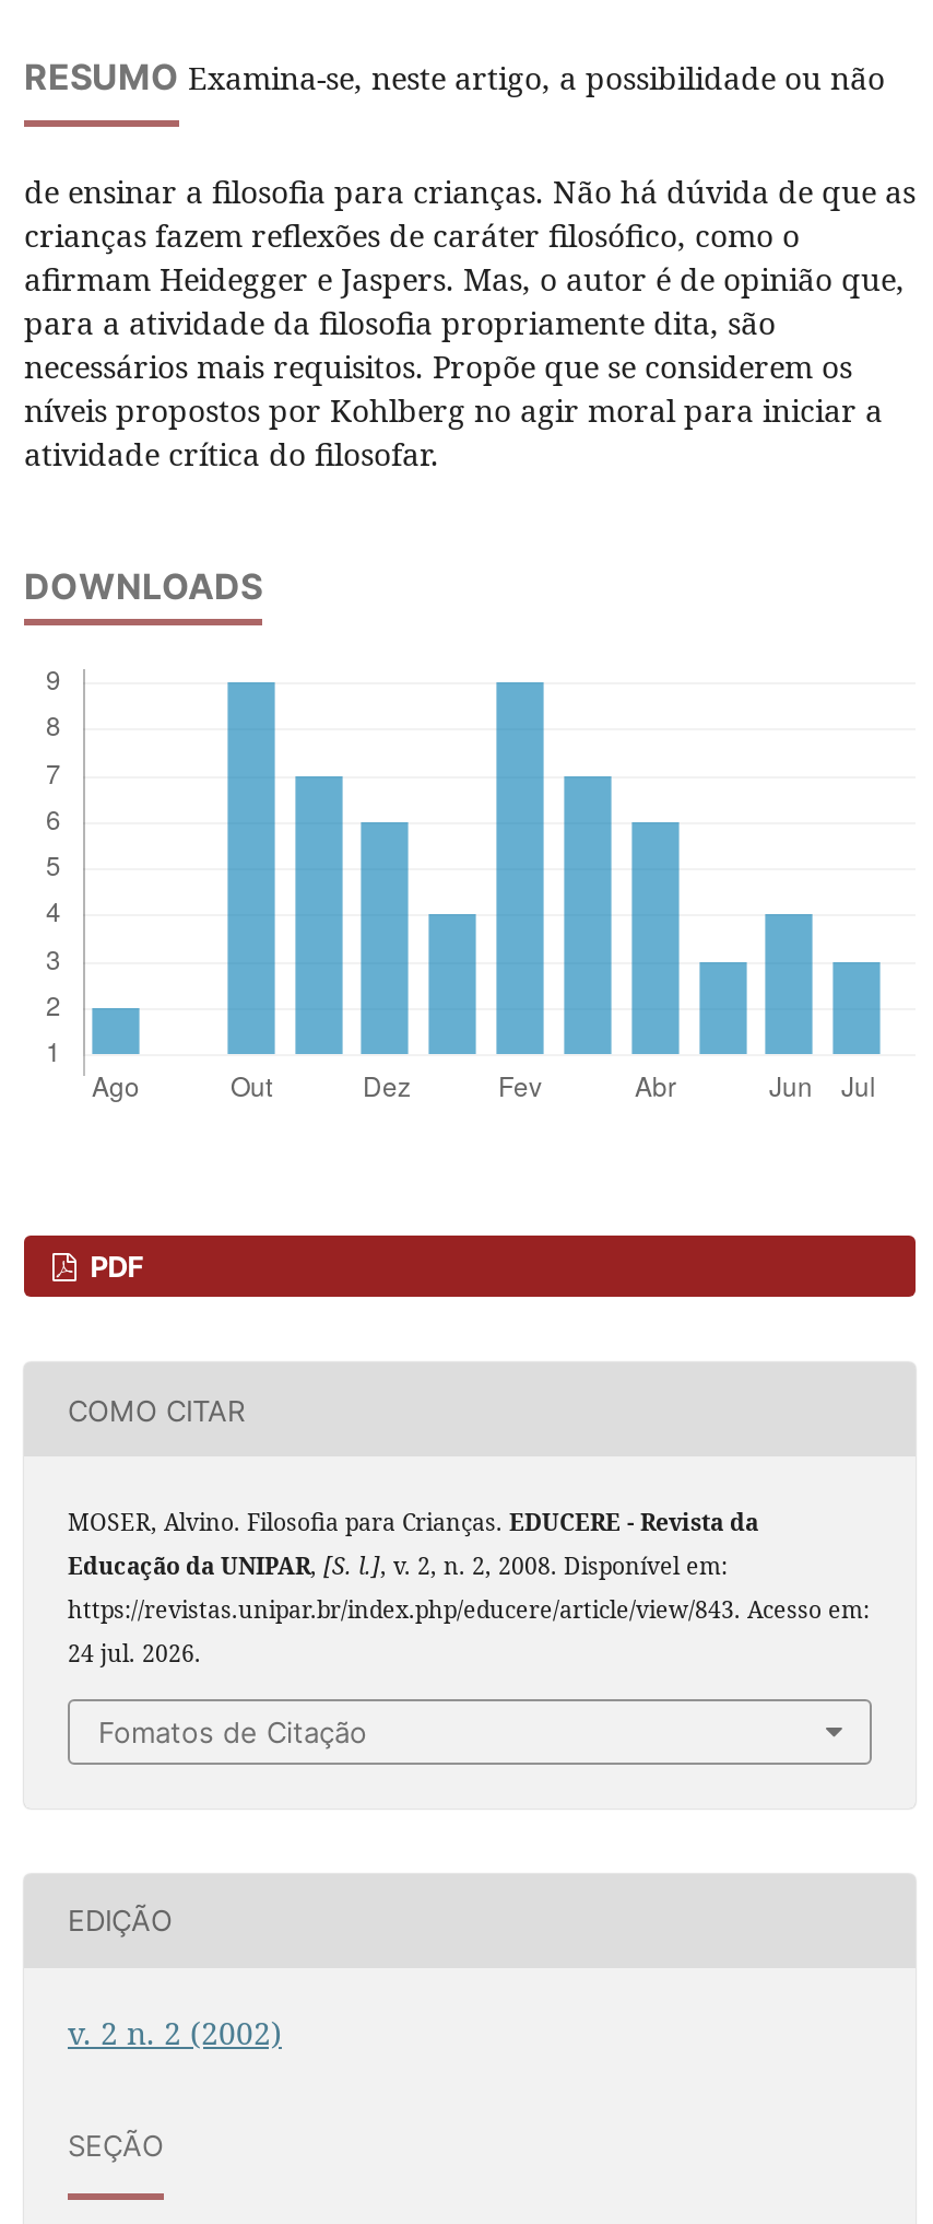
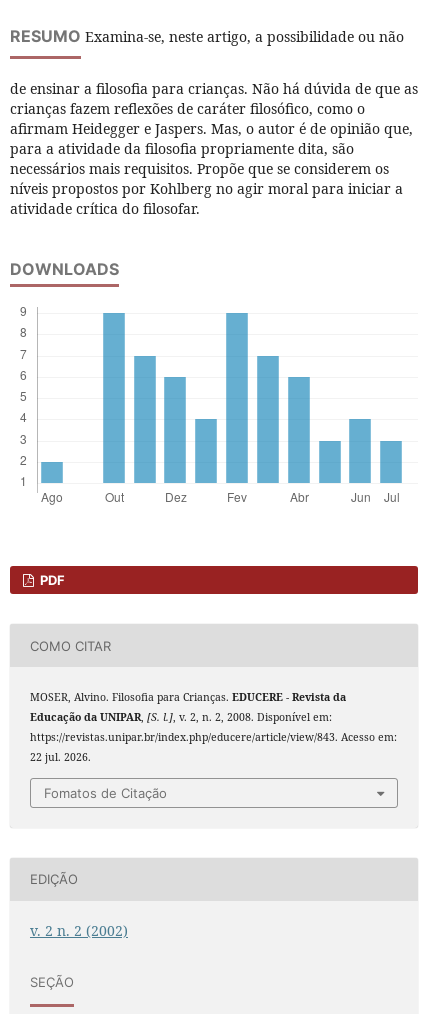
- 24 jul. 2026.
+ 22 jul. 2026.
